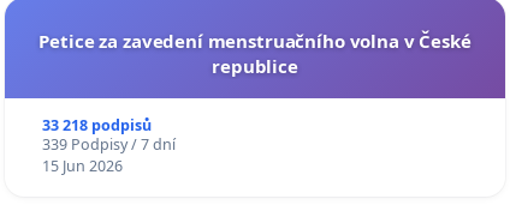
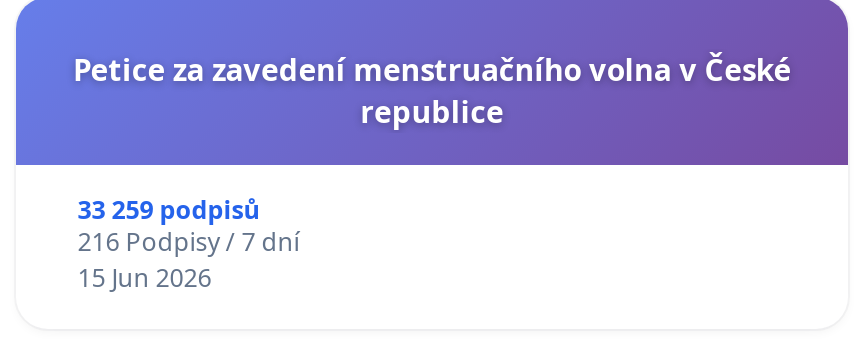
- 33 218 podpisů
+ 33 259 podpisů

- 339 Podpisy / 7 dní
+ 216 Podpisy / 7 dní
